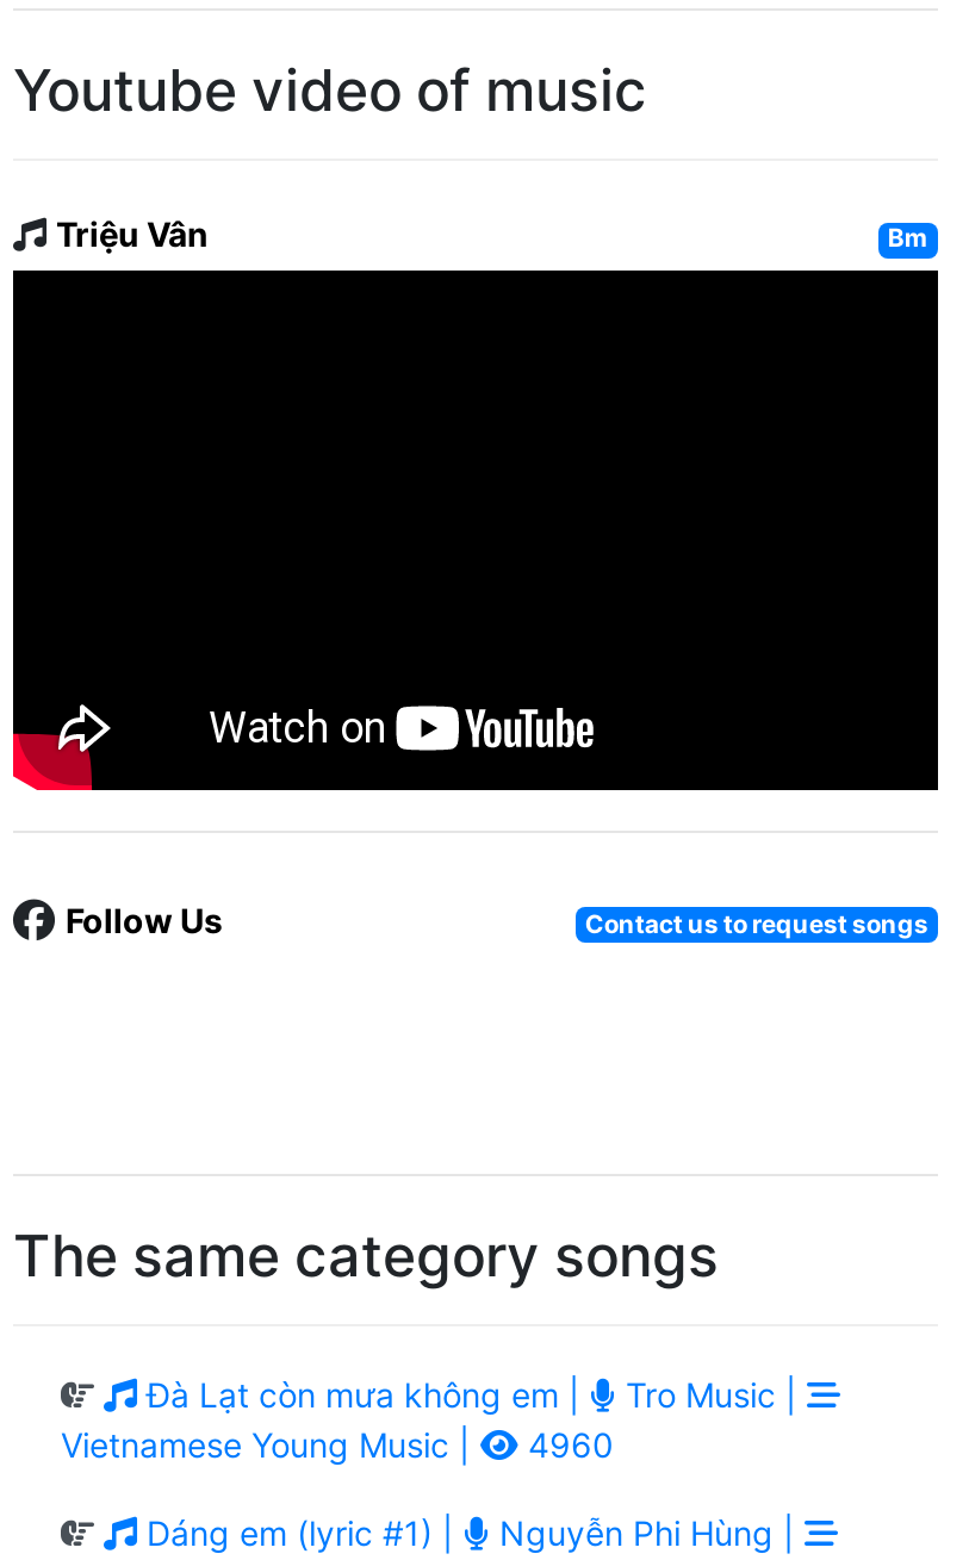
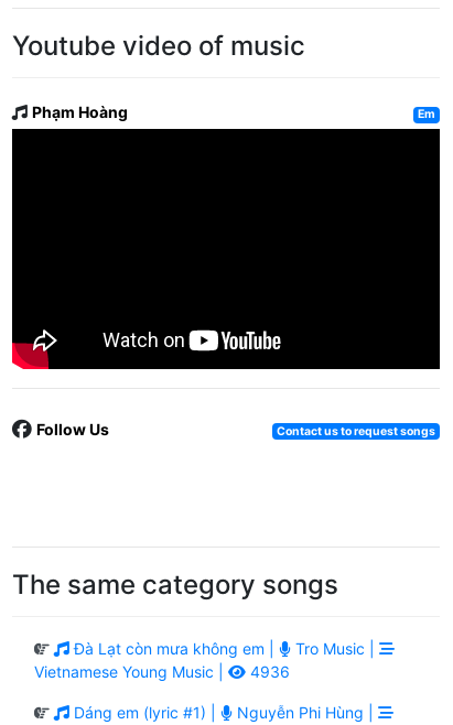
- Triệu Vân
- Bm
+ Phạm Hoàng
+ Em

- 4960
+ 4936
